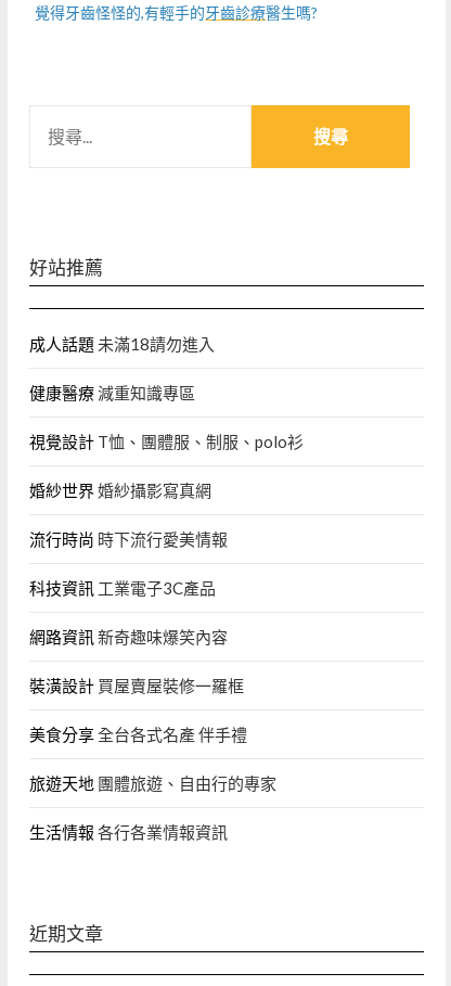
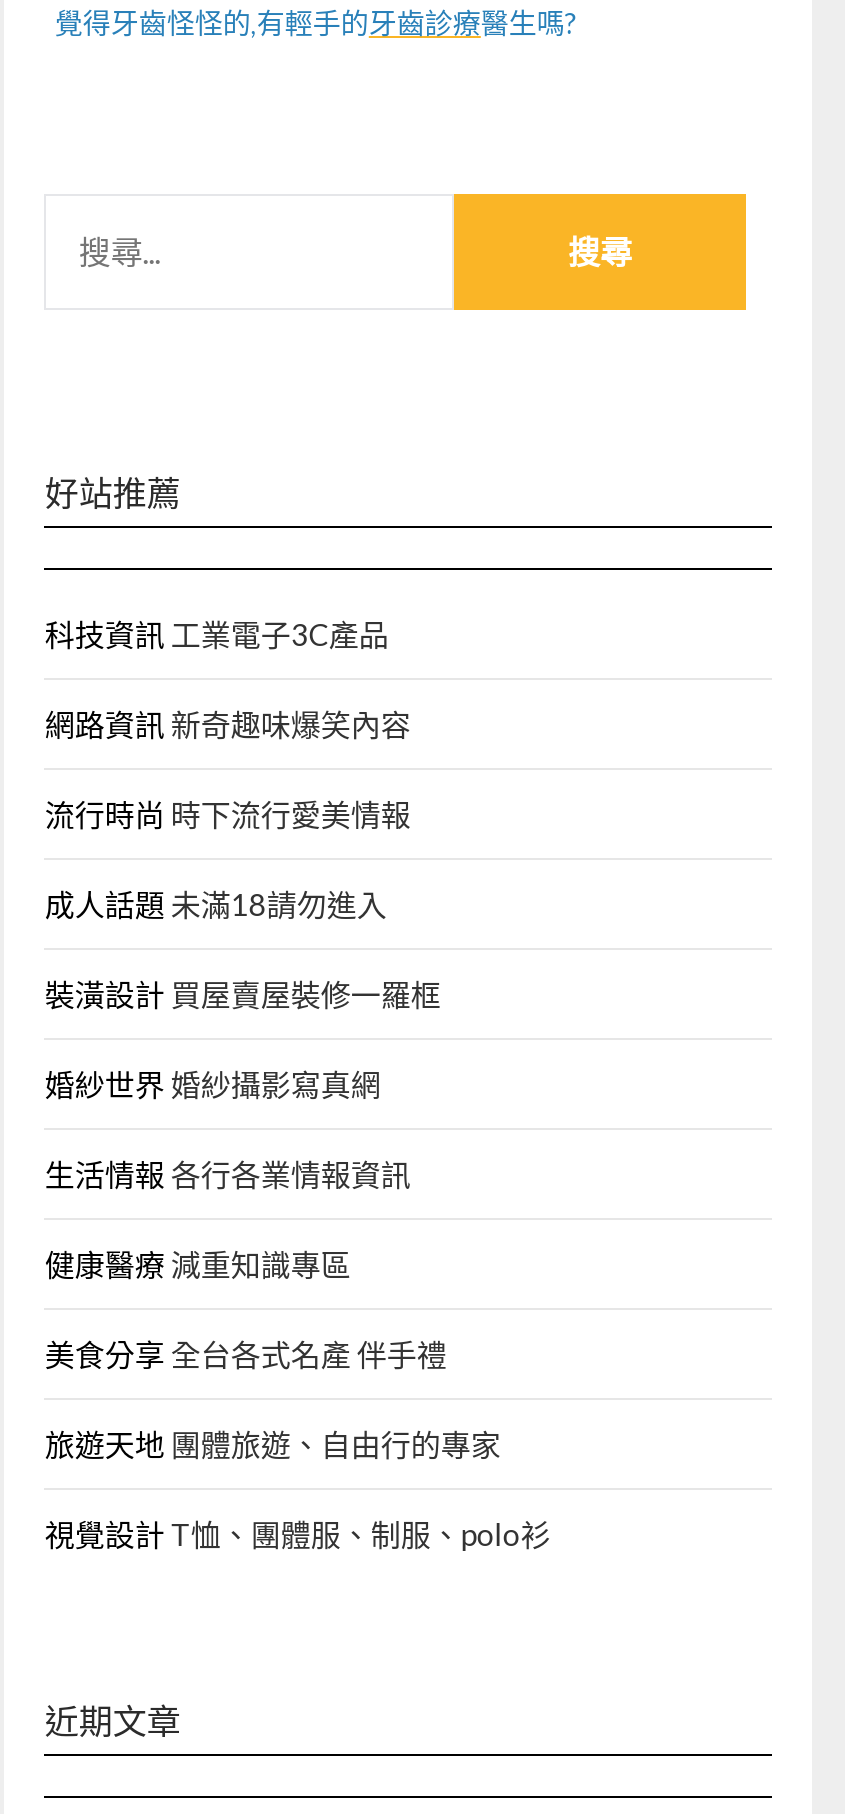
moved down: 成人話題未滿18請勿進入

moved down: 健康醫療減重知識專區

moved down: 視覺設計T恤、團體服、制服、polo衫

moved down: 婚紗世界婚紗攝影寫真網

moved down: 流行時尚時下流行愛美情報

moved up: 科技資訊工業電子3C產品 | 網路資訊新奇趣味爆笑內容

moved up: 裝潢設計買屋賣屋裝修一羅框

moved up: 生活情報各行各業情報資訊
